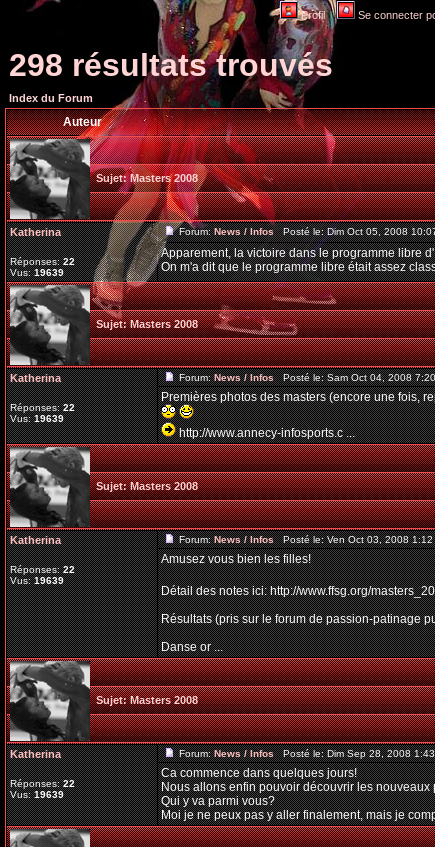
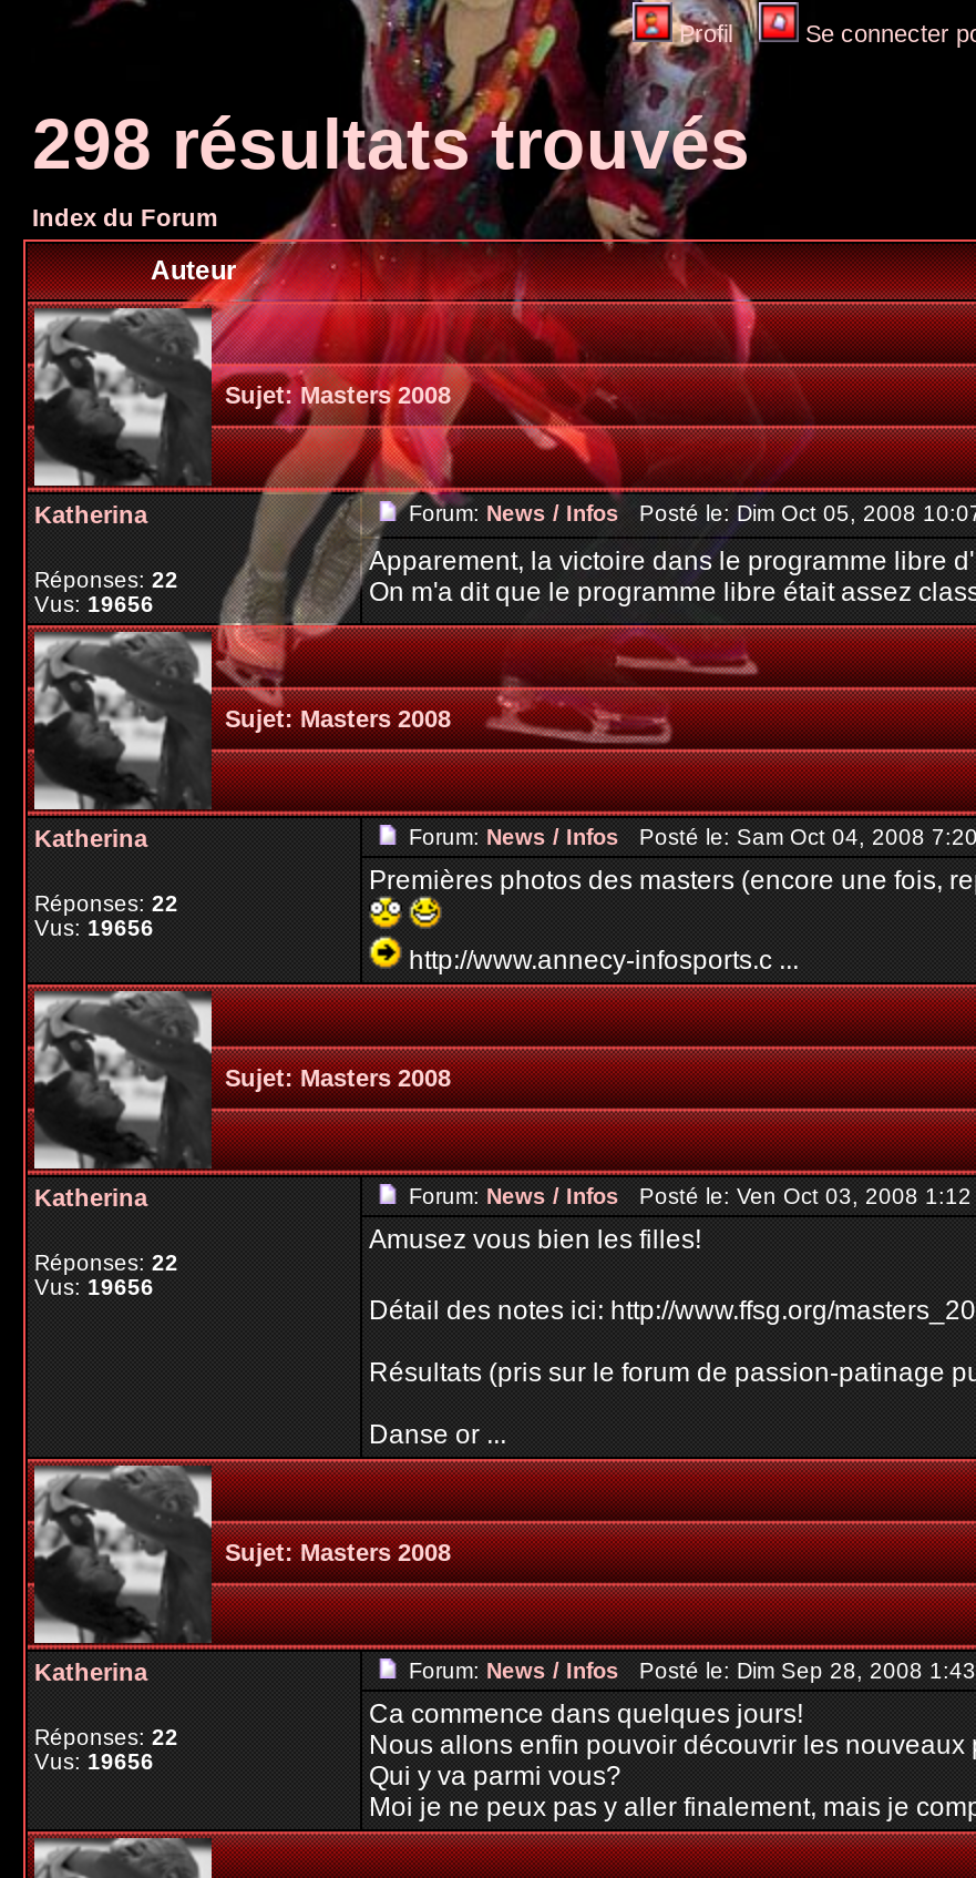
- Vus: 19639
+ Vus: 19656

- Vus: 19639
+ Vus: 19656

- Vus: 19639
+ Vus: 19656

- Vus: 19639
+ Vus: 19656
